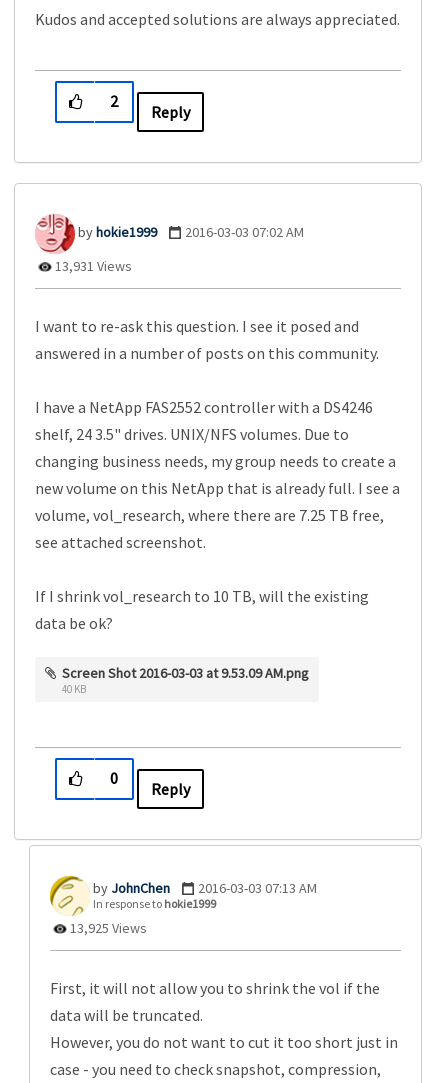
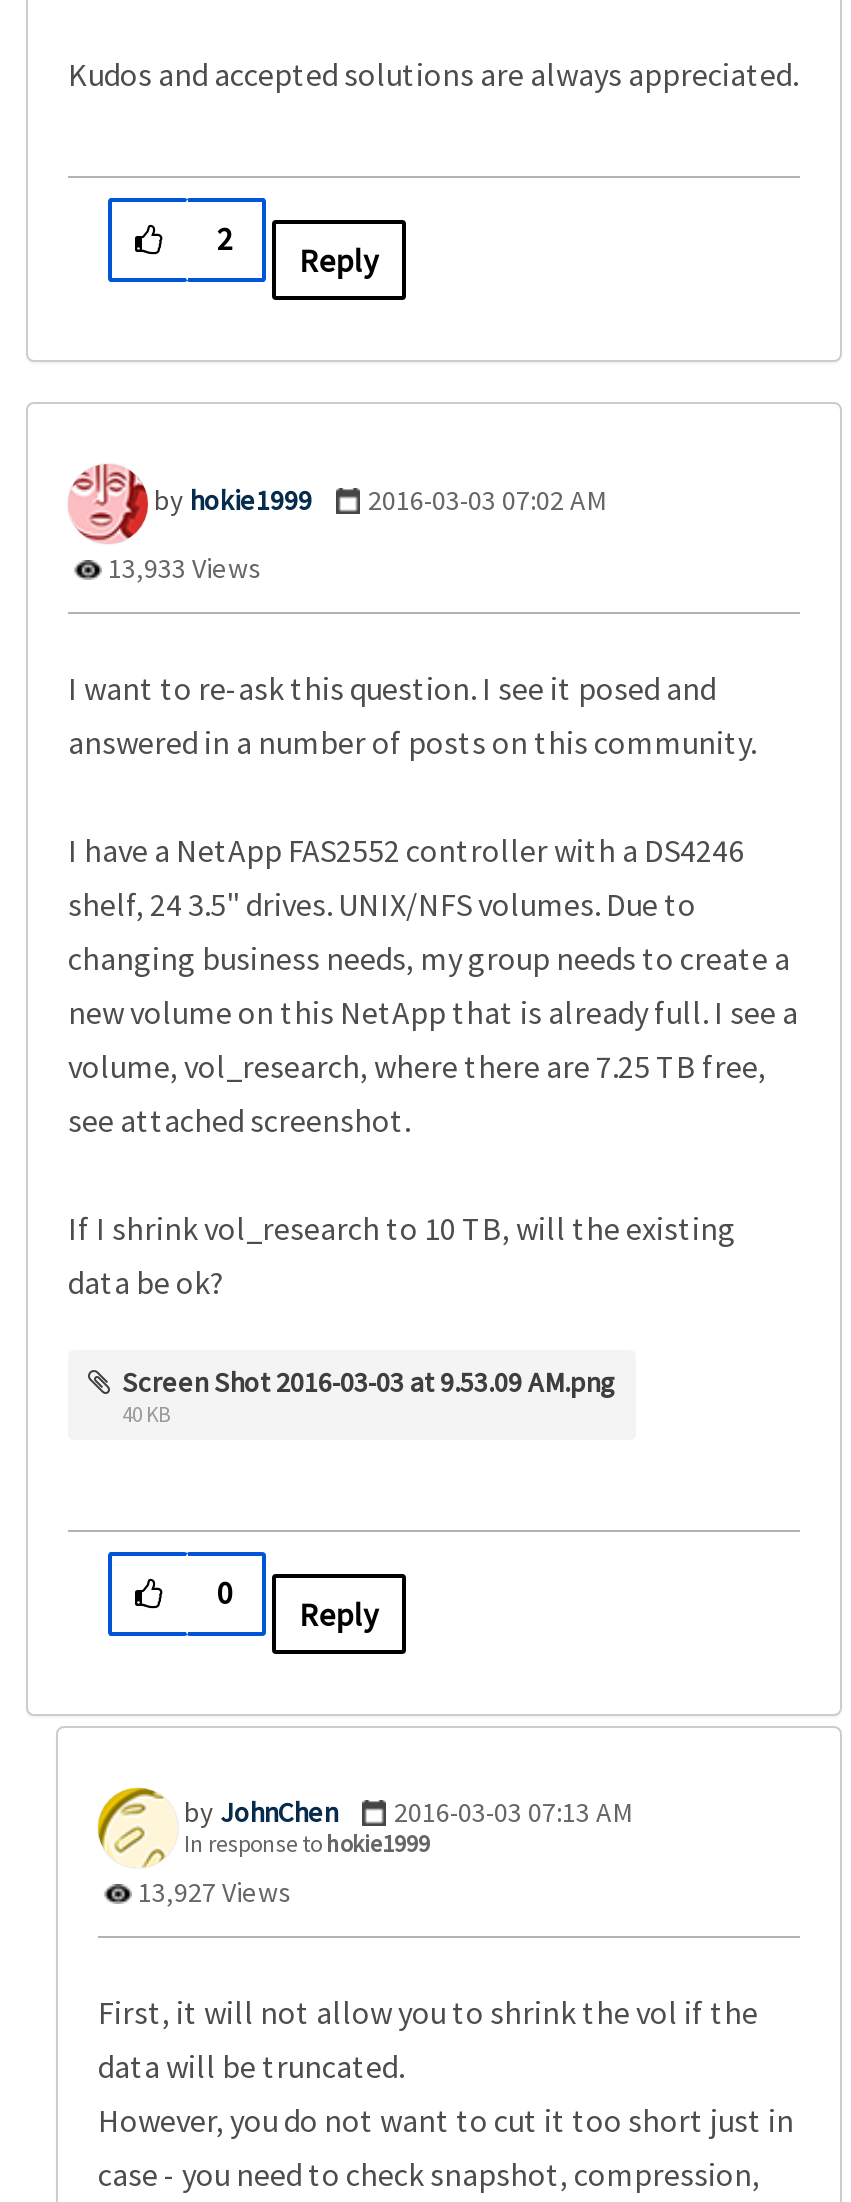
- 13,931 Views
+ 13,933 Views

- 13,925 Views
+ 13,927 Views
